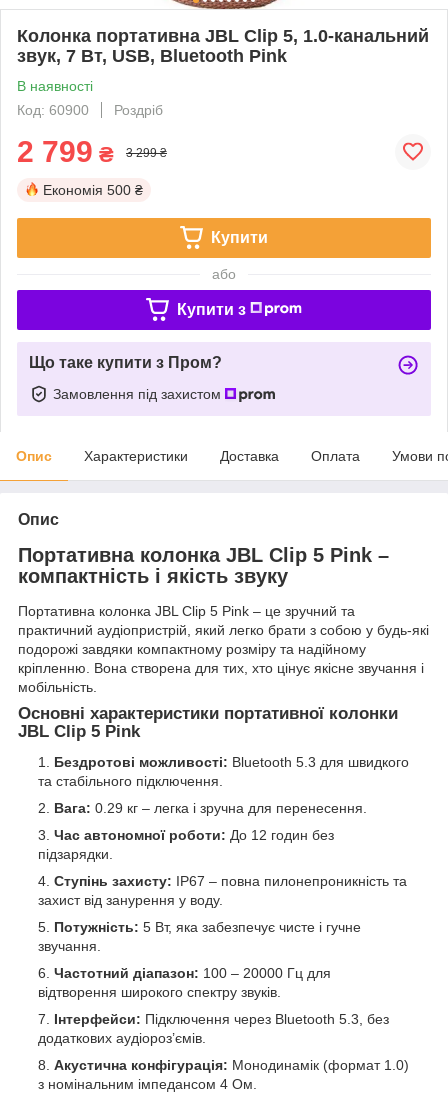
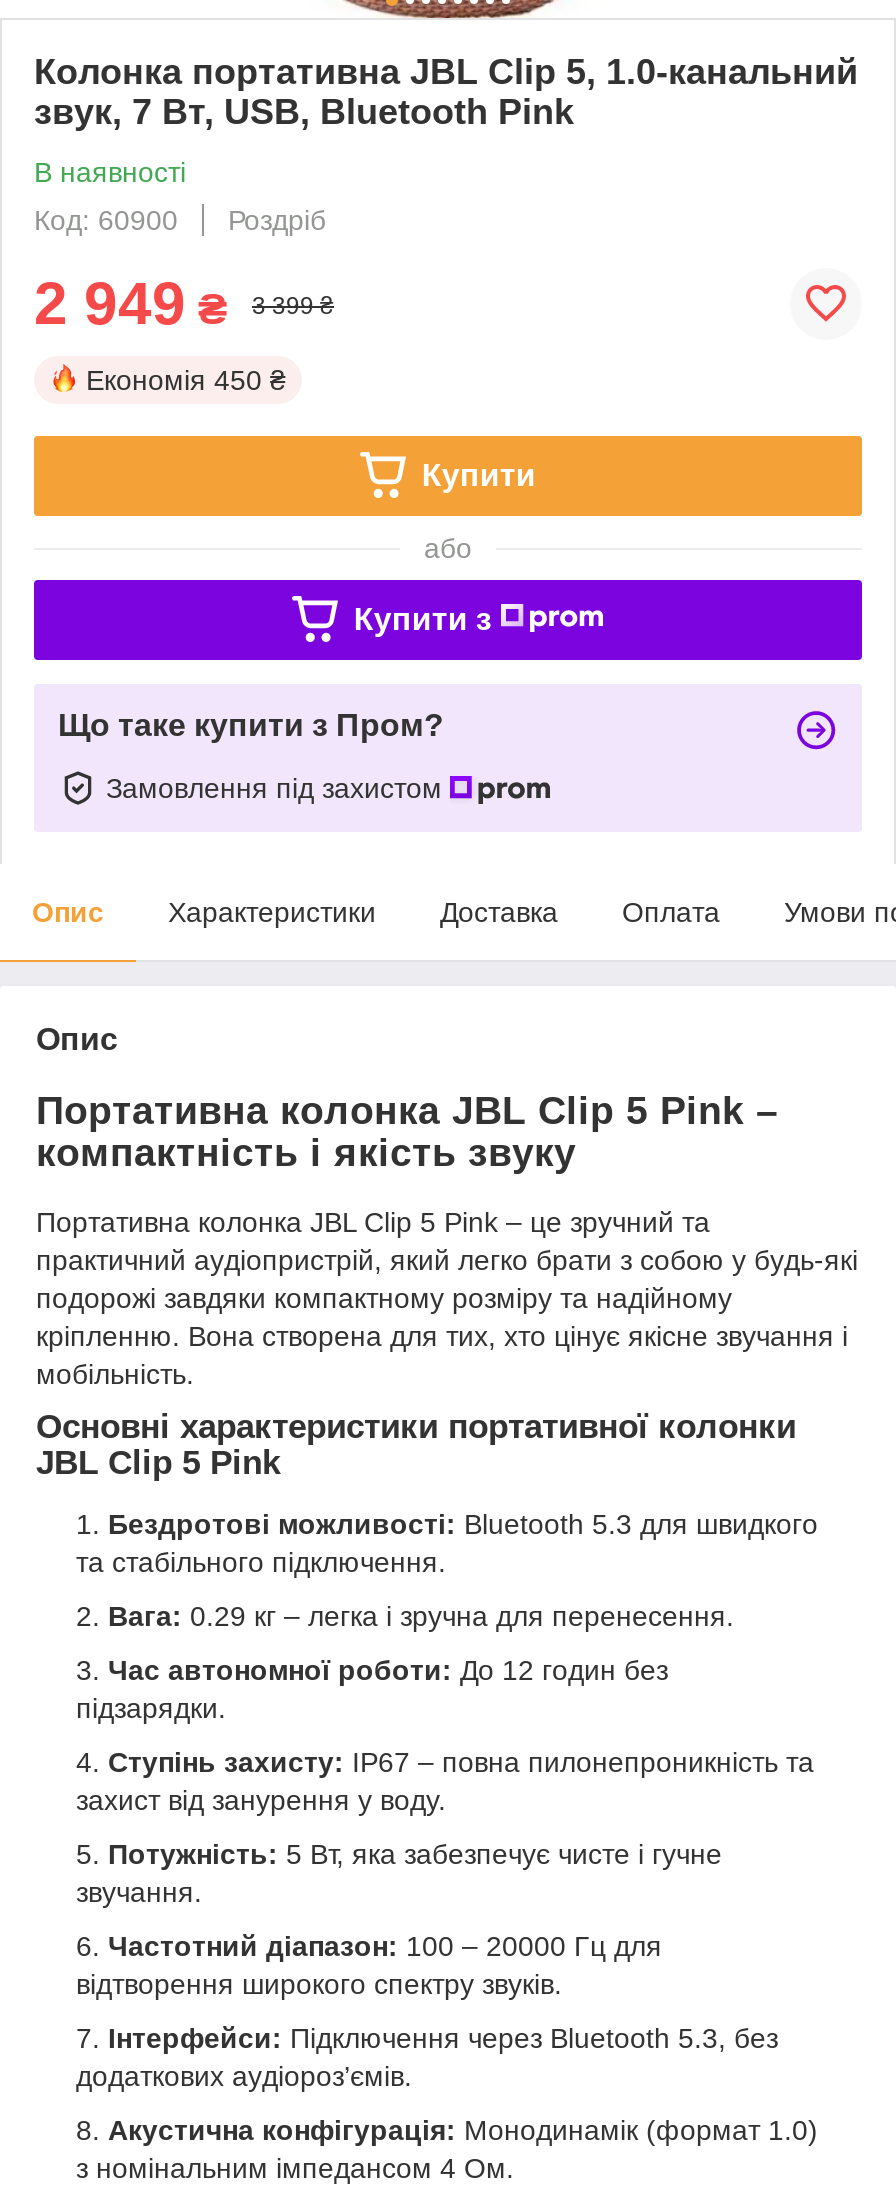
- 2 799 ₴
+ 2 949 ₴

- 3 299 ₴
+ 3 399 ₴

- Економія 500 ₴
+ Економія 450 ₴
